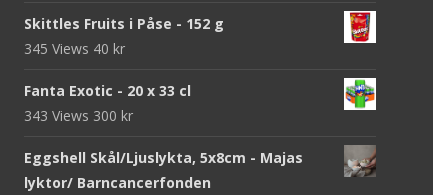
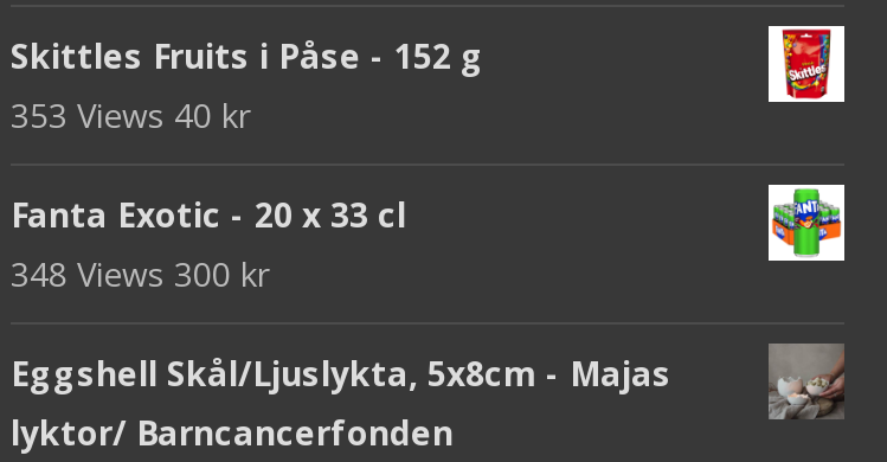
- 345 Views 40 kr
+ 353 Views 40 kr

- 343 Views 300 kr
+ 348 Views 300 kr
